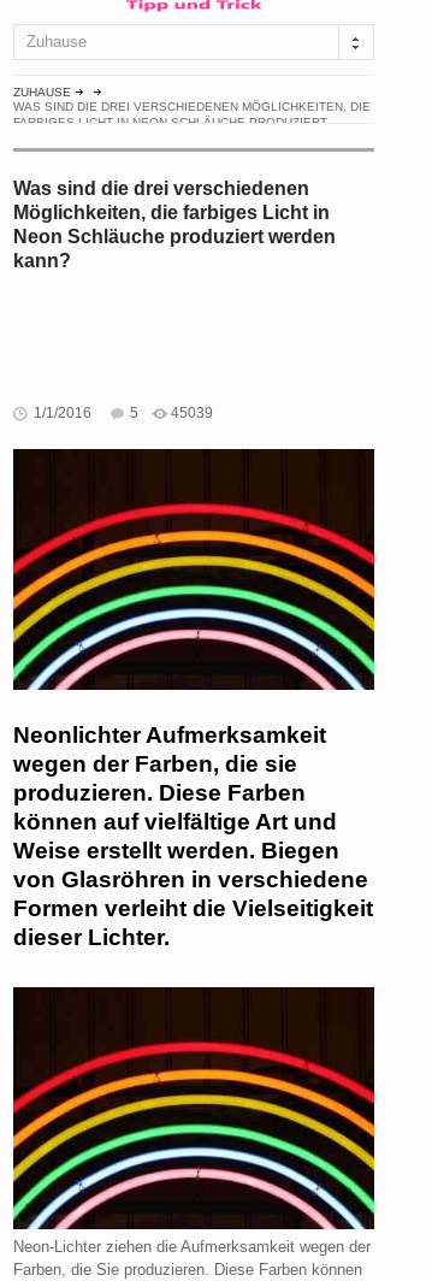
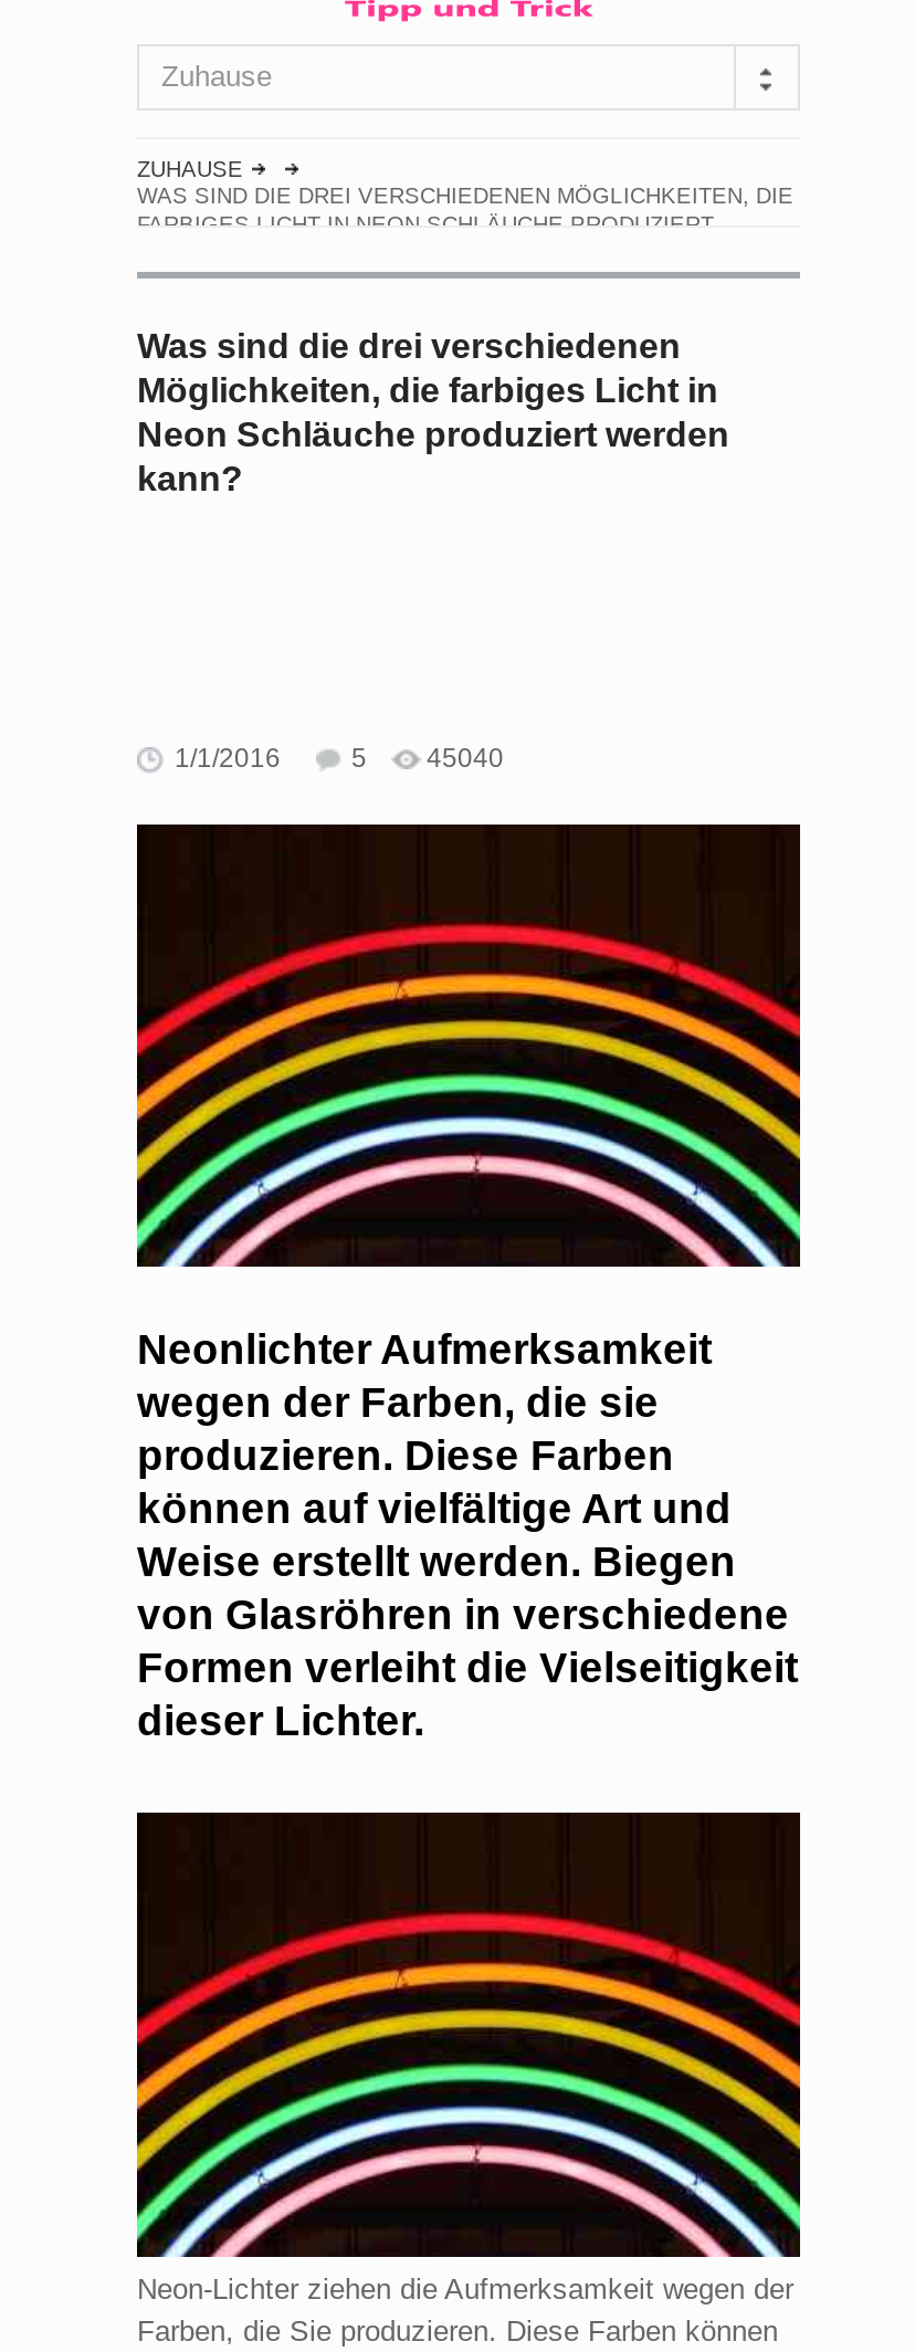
- 5 45039
+ 5 45040
